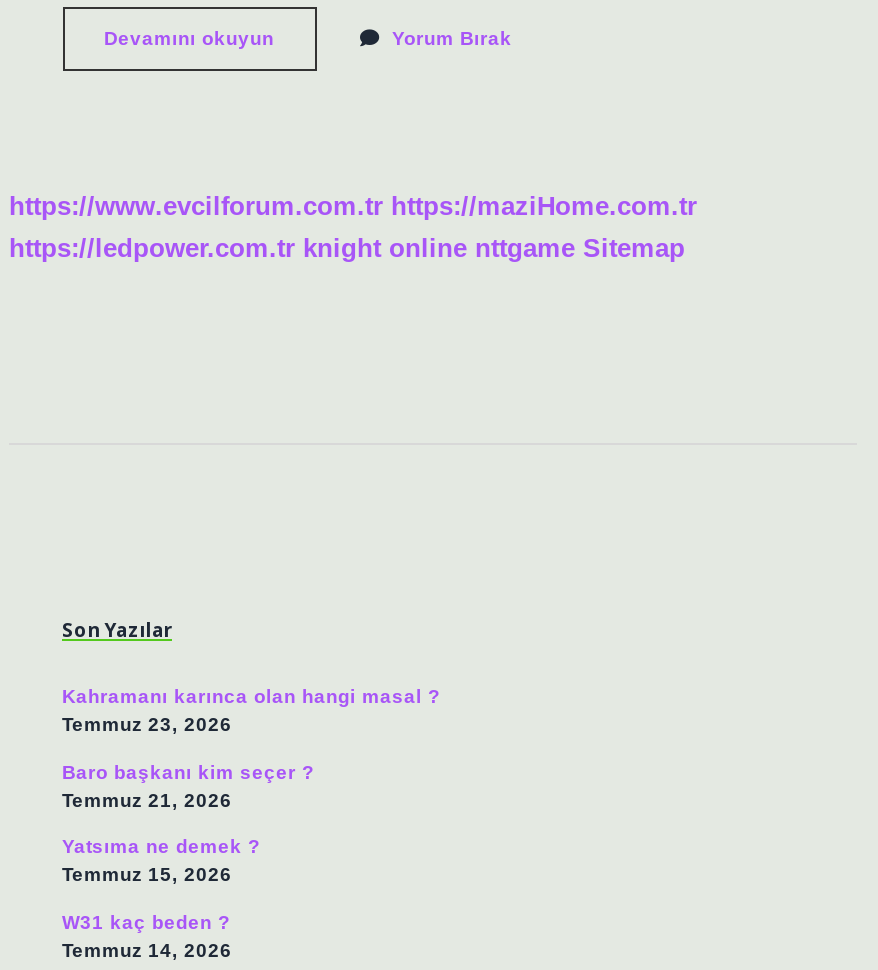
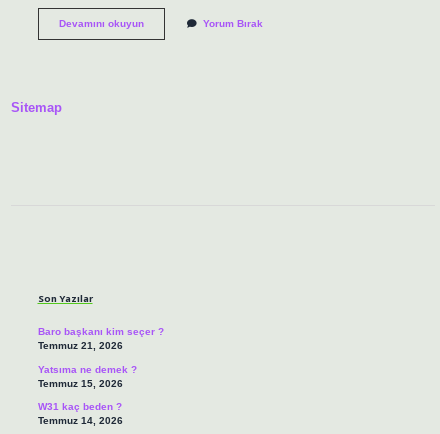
- https://www.evcilforum.com.tr https://maziHome.com.tr
- https://ledpower.com.tr knight online nttgame Sitemap
+ Sitemap

- Kahramanı karınca olan hangi masal ?
- Temmuz 23, 2026
